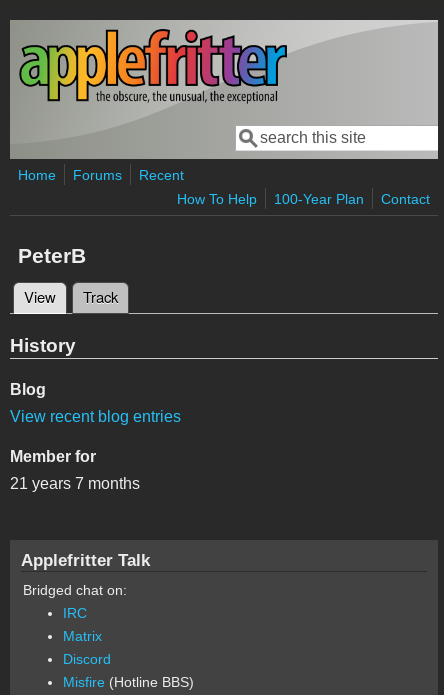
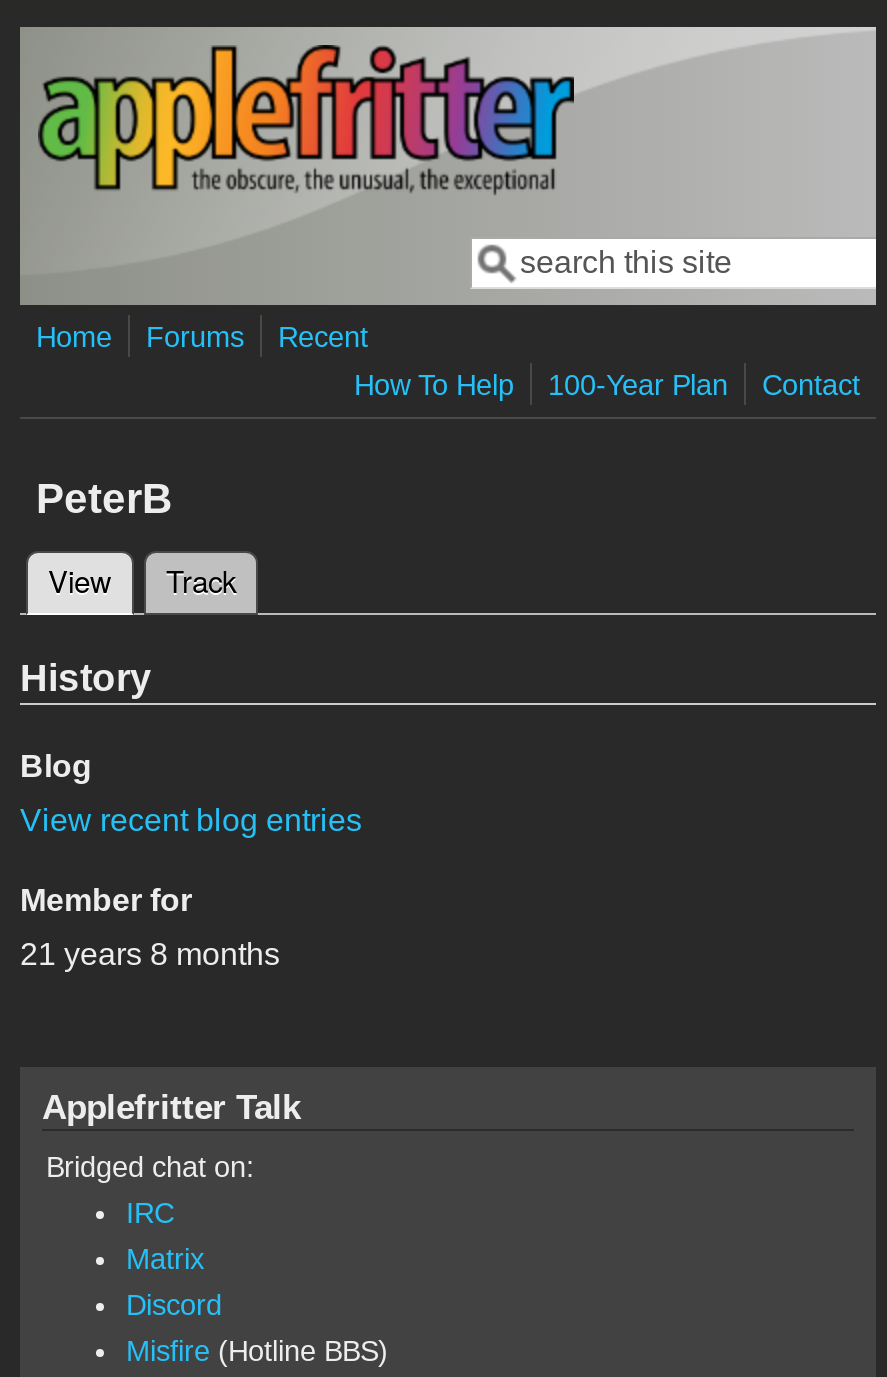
- 21 years 7 months
+ 21 years 8 months
